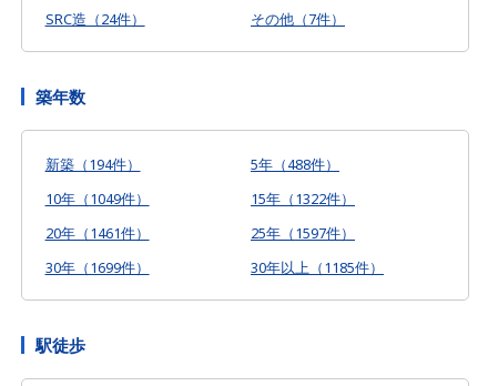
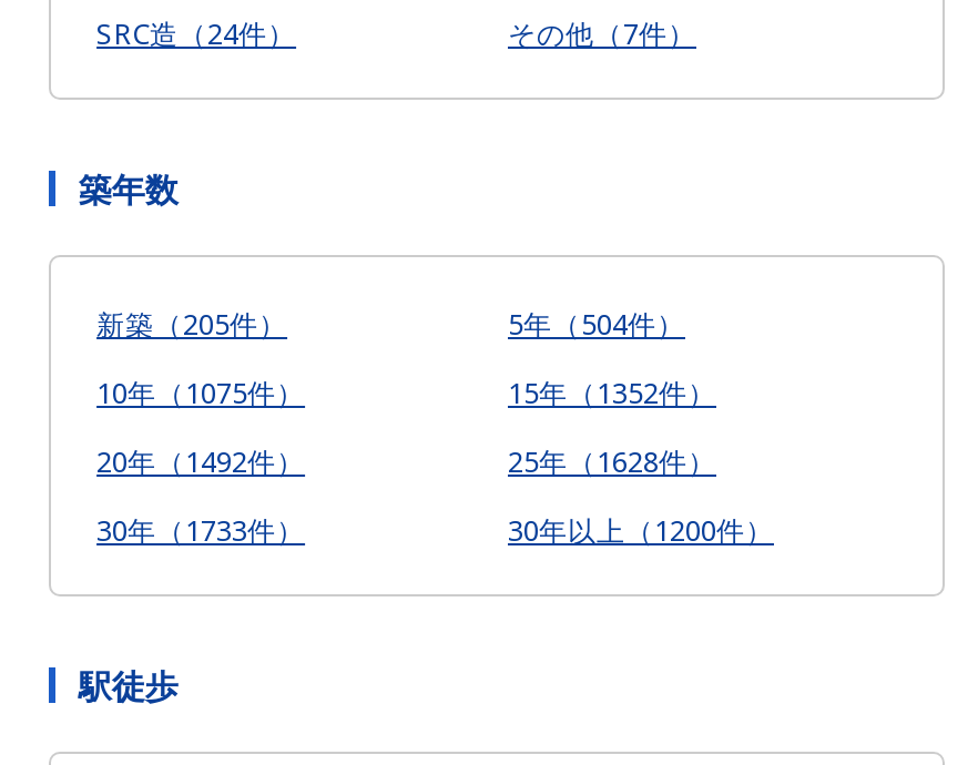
- 新築（194件）
+ 新築（205件）

- 5年（488件）
+ 5年（504件）

- 10年（1049件）
+ 10年（1075件）

- 15年（1322件）
+ 15年（1352件）

- 20年（1461件）
+ 20年（1492件）

- 25年（1597件）
+ 25年（1628件）

- 30年（1699件）
+ 30年（1733件）

- 30年以上（1185件）
+ 30年以上（1200件）
